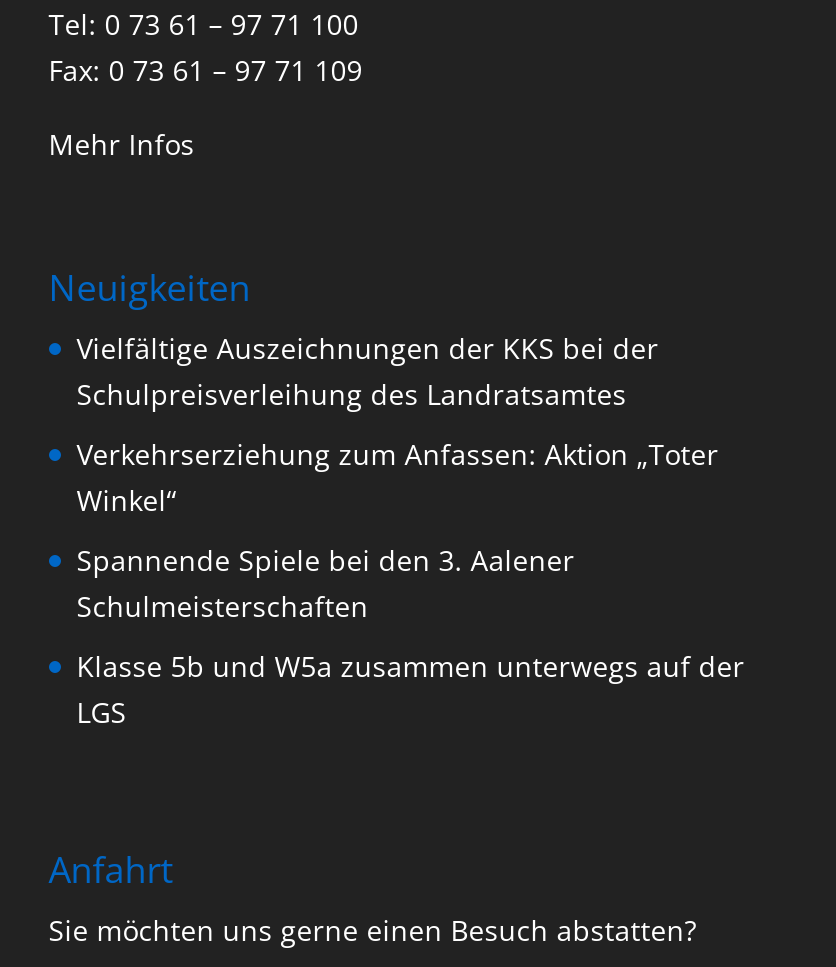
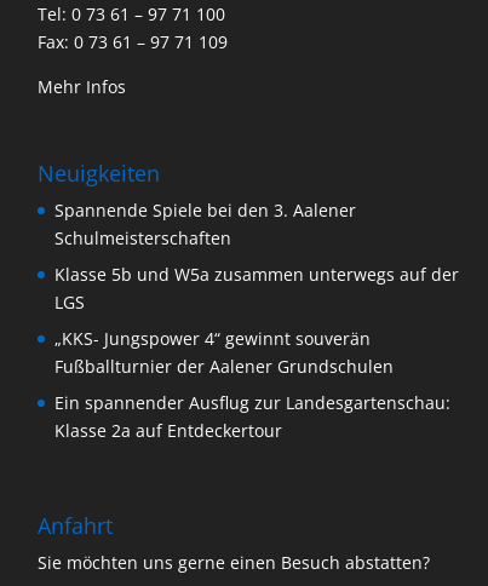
- Vielfältige Auszeichnungen der KKS bei der
- Schulpreisverleihung des Landratsamtes
- Verkehrserziehung zum Anfassen: Aktion „Toter
- Winkel“

moved up: Spannende Spiele bei den 3. Aalener | Schulmeisterschaften | Klasse 5b und W5a zusammen unterwegs auf der | LGS

+ „KKS- Jungspower 4“ gewinnt souverän
+ Fußballturnier der Aalener Grundschulen
+ Ein spannender Ausflug zur Landesgartenschau:
+ Klasse 2a auf Entdeckertour
